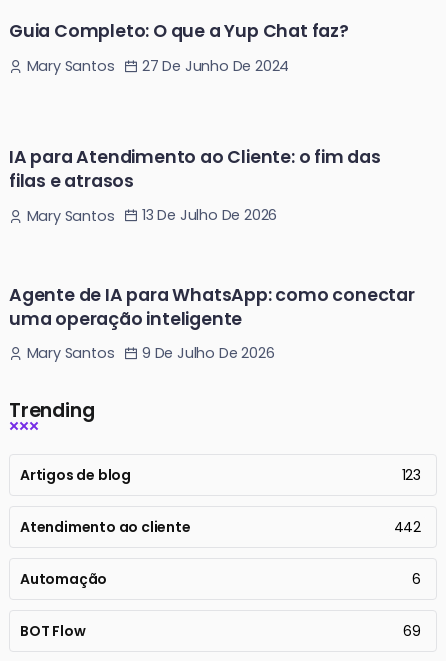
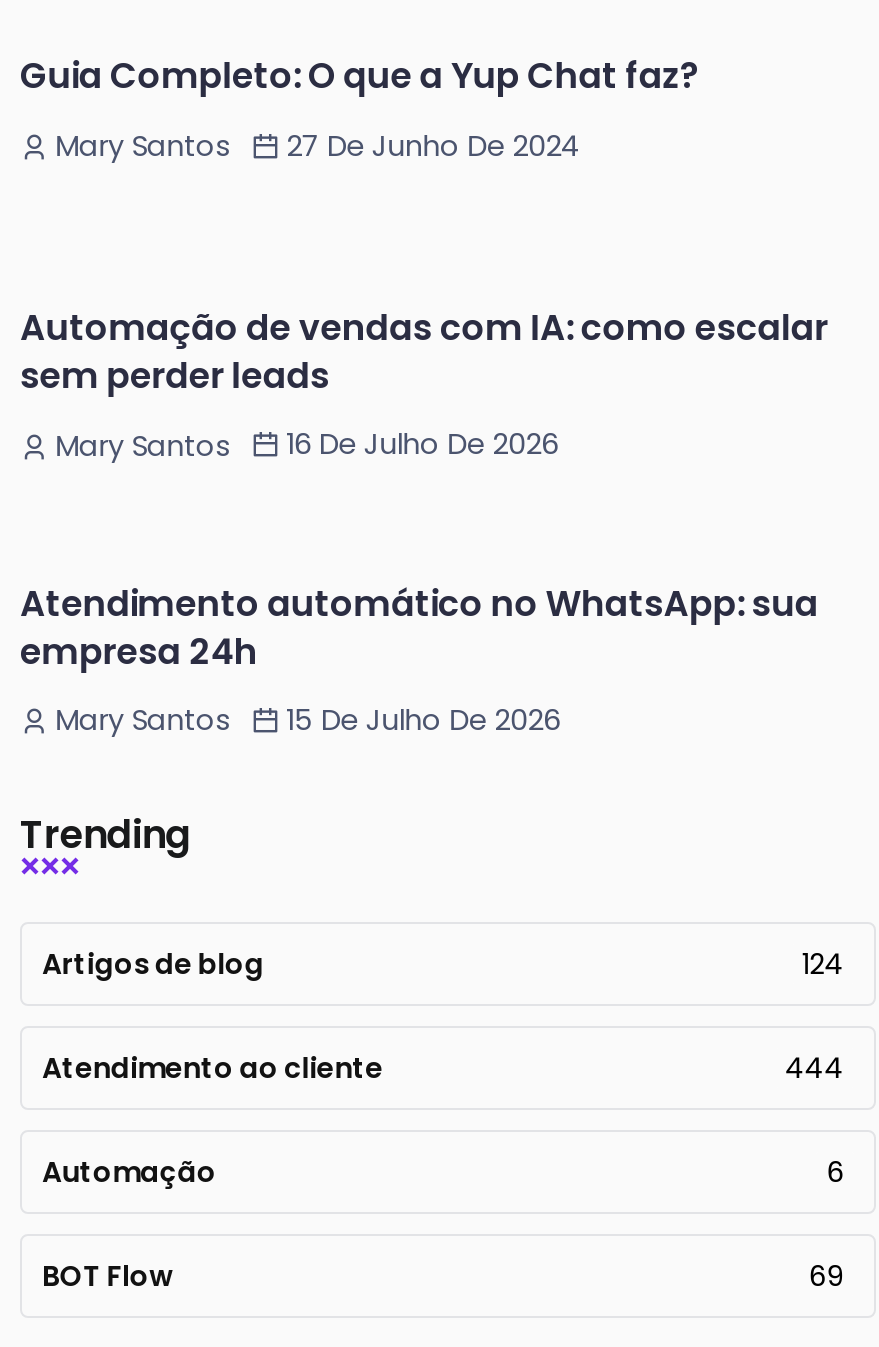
- IA para Atendimento ao Cliente: o fim das
- filas e atrasos
+ Automação de vendas com IA: como escalar
+ sem perder leads

- Mary Santos 13 De Julho De 2026
+ Mary Santos 16 De Julho De 2026

- Agente de IA para WhatsApp: como conectar
- uma operação inteligente
+ Atendimento automático no WhatsApp: sua
+ empresa 24h

- Mary Santos 9 De Julho De 2026
+ Mary Santos 15 De Julho De 2026

- 123
+ 124

- 442
+ 444
